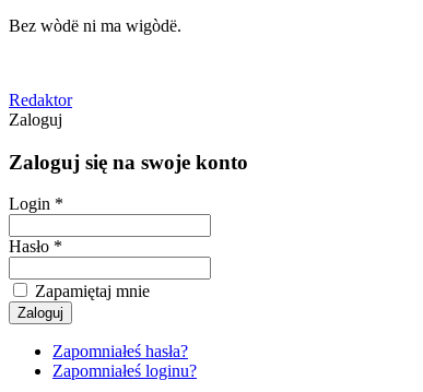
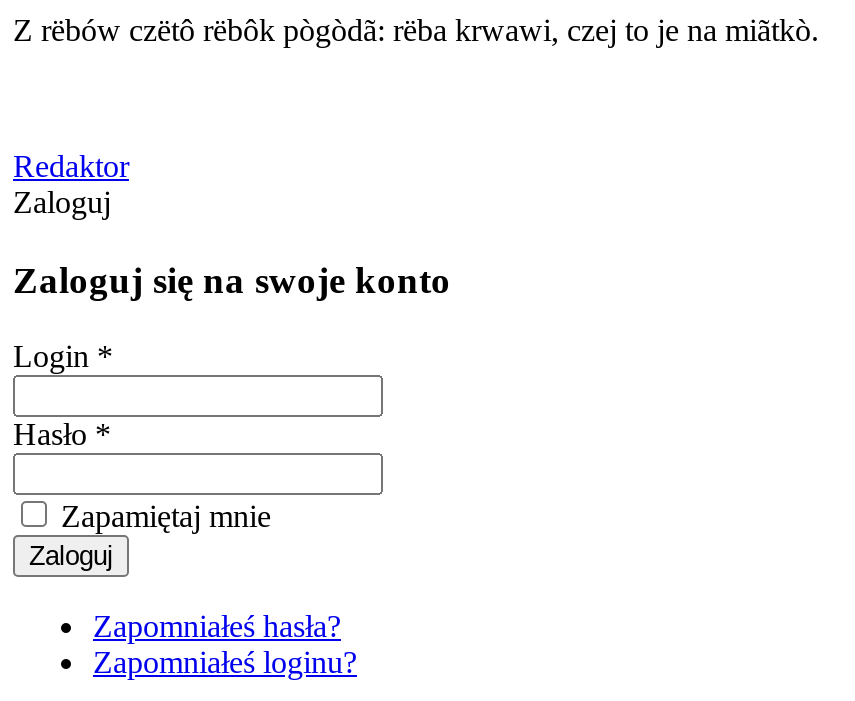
- Bez wòdë ni ma wigòdë.
+ Z rëbów czëtô rëbôk pògòdã: rëba krwawi, czej to je na miãtkò.
